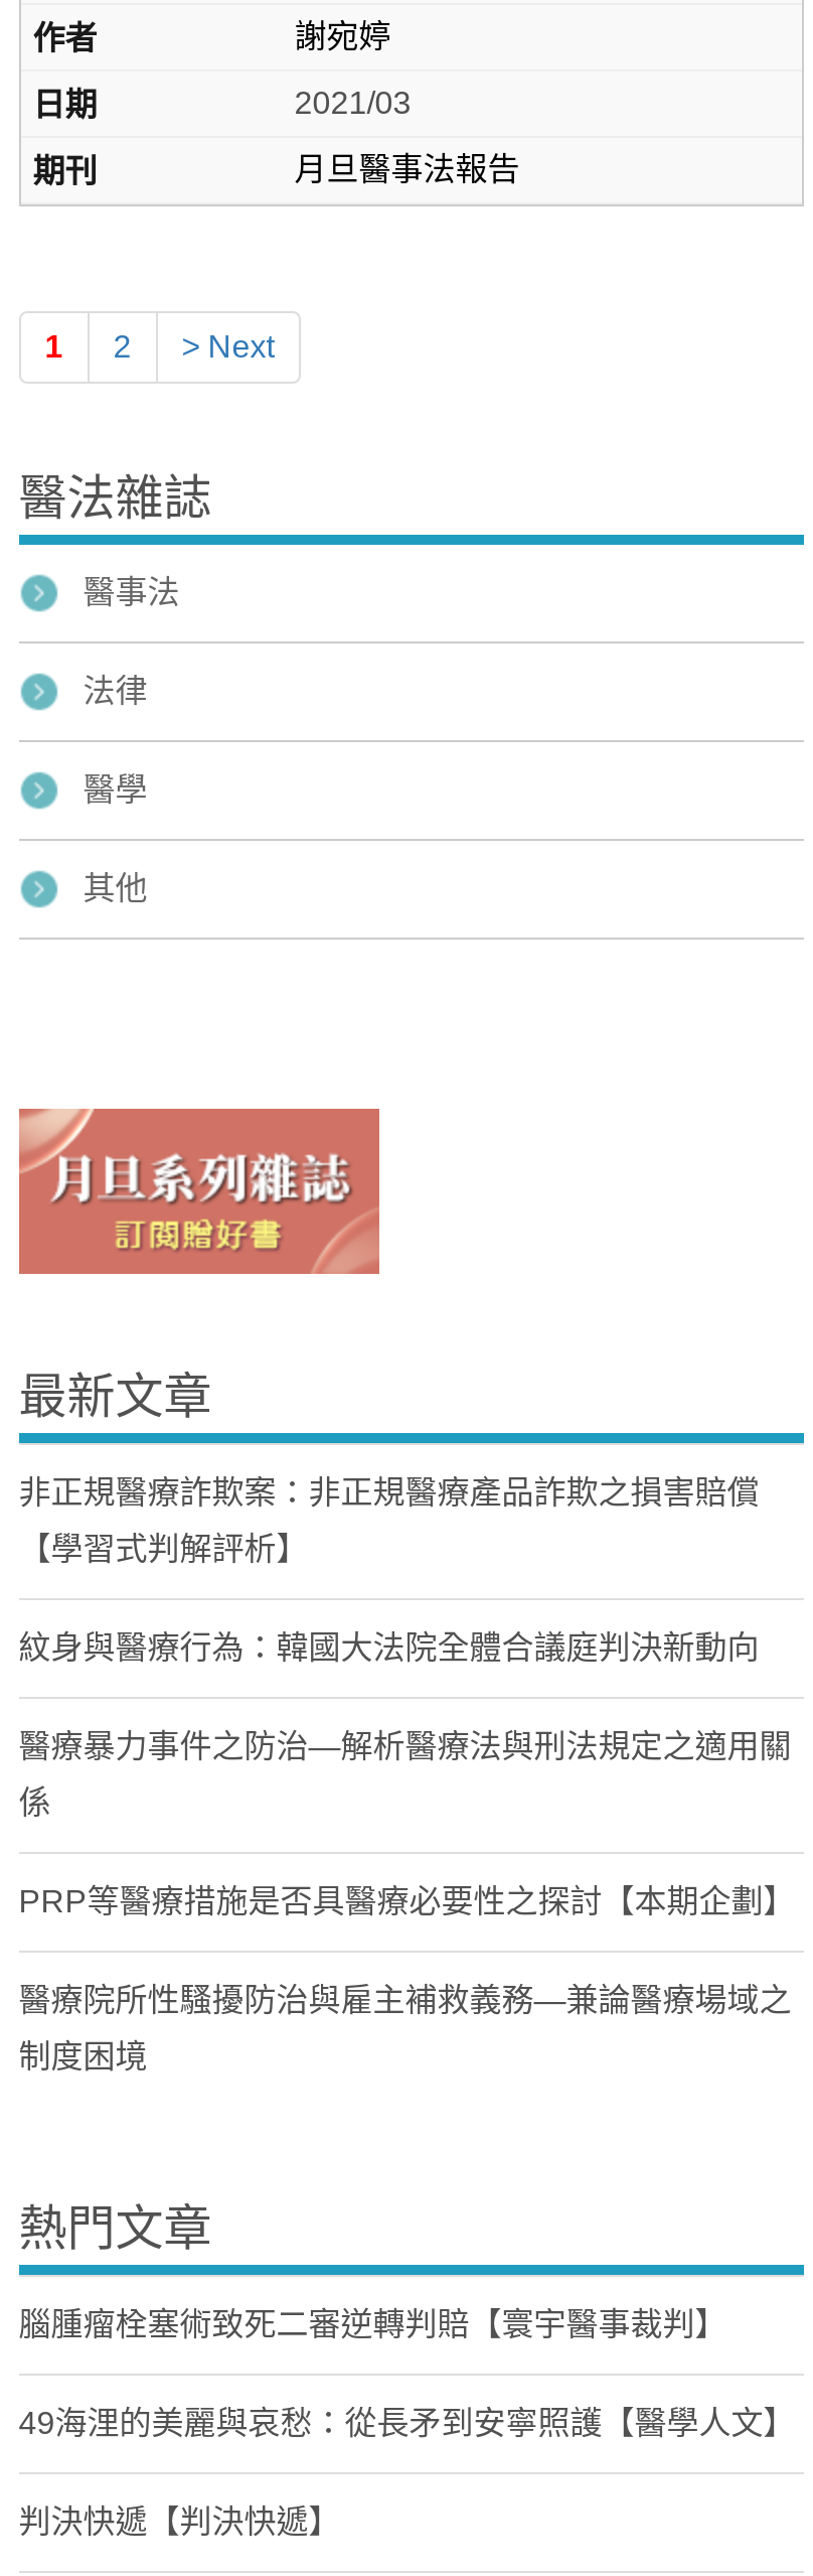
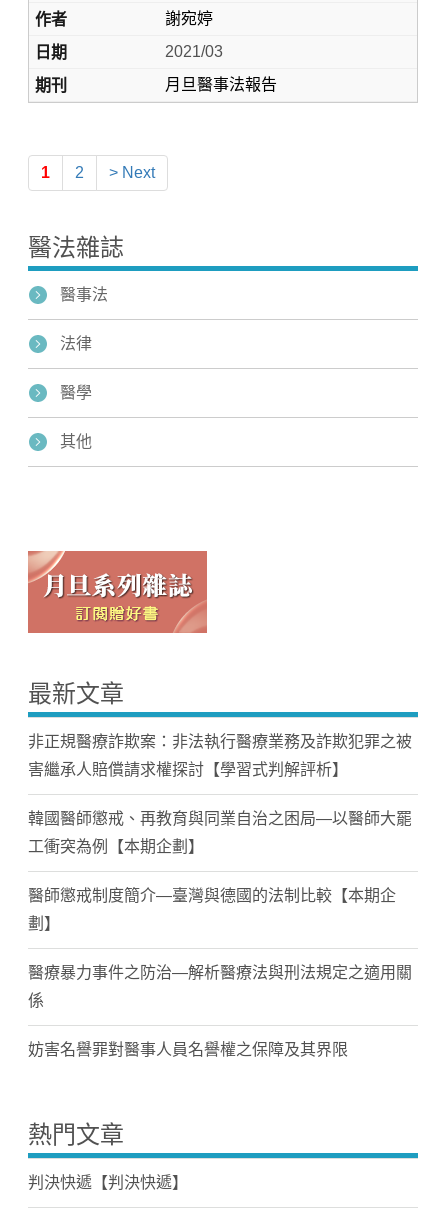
- 非正規醫療詐欺案：非正規醫療產品詐欺之損害賠償
- 【學習式判解評析】
- 紋身與醫療行為：韓國大法院全體合議庭判決新動向
+ 非正規醫療詐欺案：非法執行醫療業務及詐欺犯罪之被
+ 害繼承人賠償請求權探討【學習式判解評析】
+ 韓國醫師懲戒、再教育與同業自治之困局—以醫師大罷
+ 工衝突為例【本期企劃】
+ 醫師懲戒制度簡介—臺灣與德國的法制比較【本期企
+ 劃】

moved down: 醫療暴力事件之防治—解析醫療法與刑法規定之適用關 | 係

- PRP等醫療措施是否具醫療必要性之探討【本期企劃】
- 醫療院所性騷擾防治與雇主補救義務—兼論醫療場域之
- 制度困境
+ 妨害名譽罪對醫事人員名譽權之保障及其界限

moved down: 熱門文章

- 腦腫瘤栓塞術致死二審逆轉判賠【寰宇醫事裁判】
- 49海浬的美麗與哀愁：從長矛到安寧照護【醫學人文】
